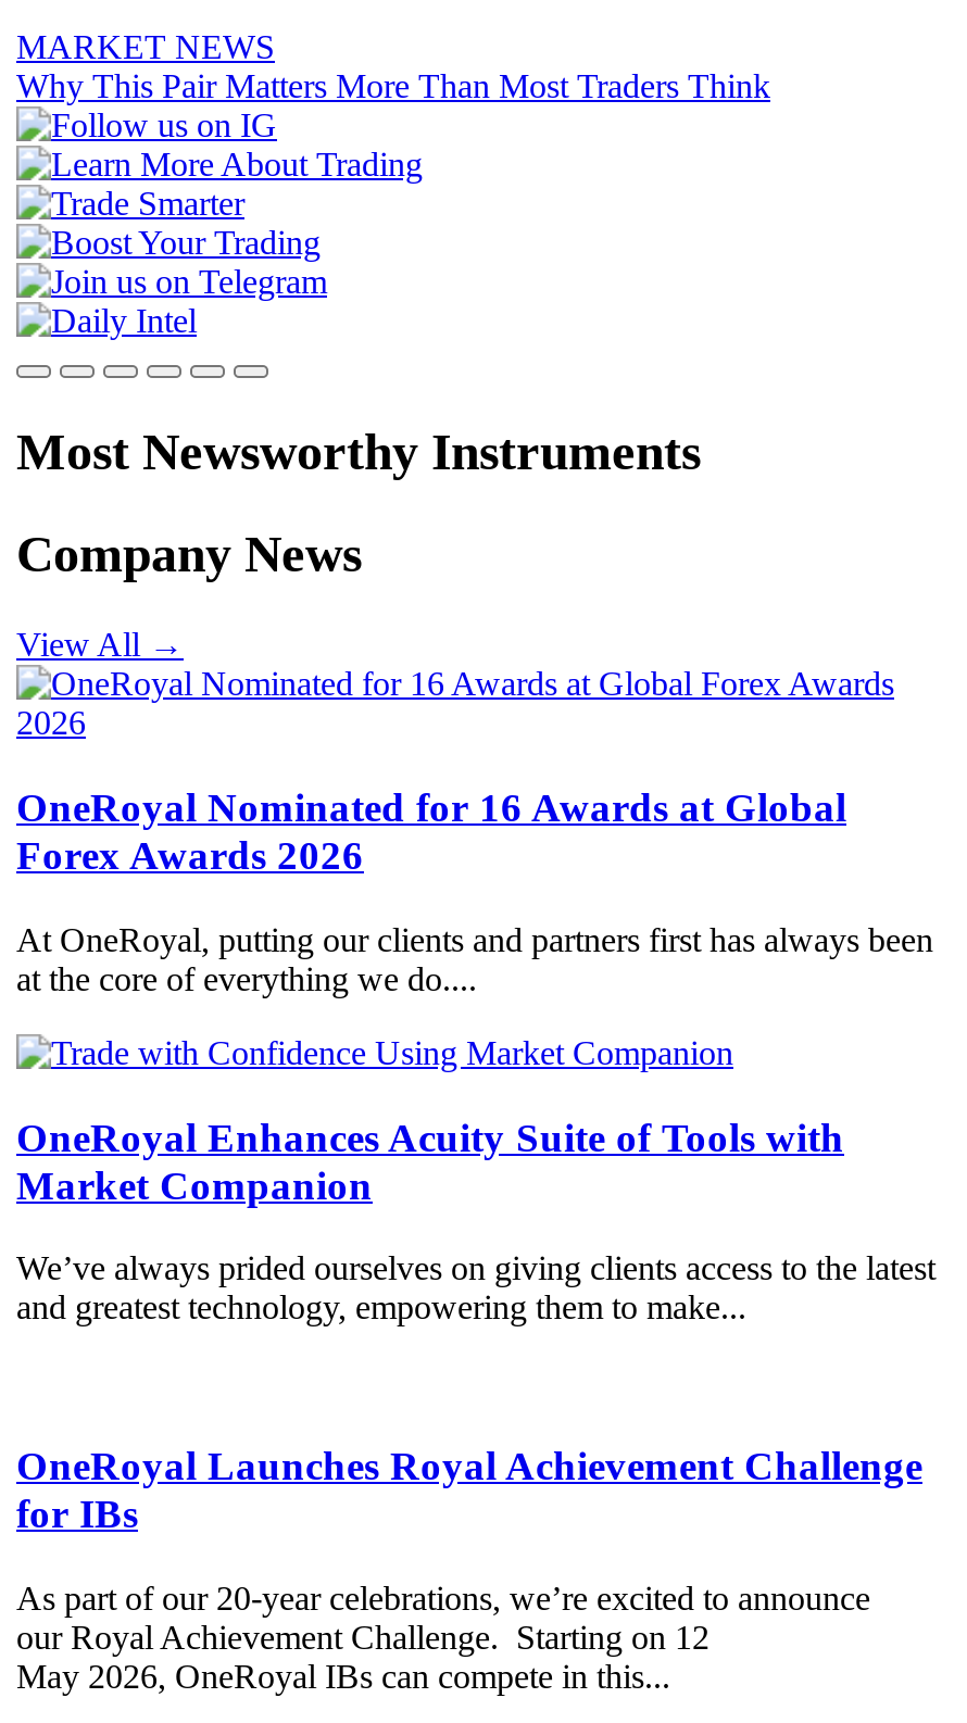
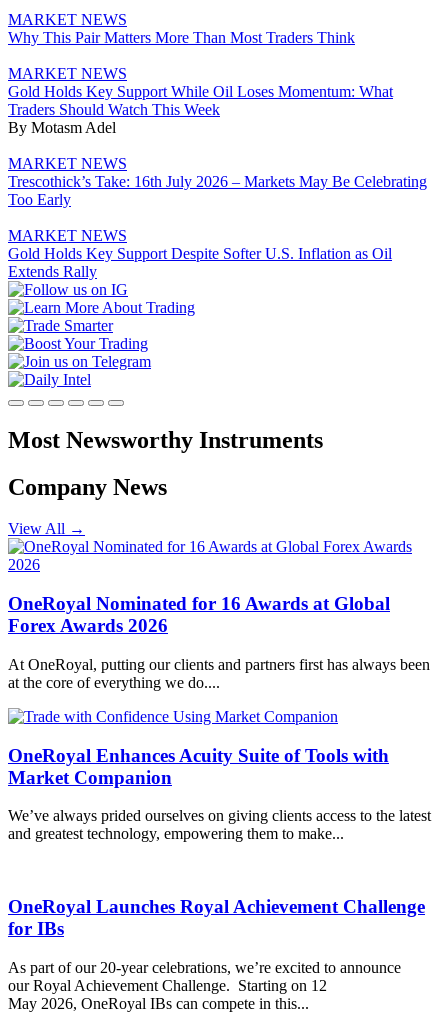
+ MARKET NEWS
+ Gold Holds Key Support While Oil Loses Momentum: What
+ Traders Should Watch This Week
+ By Motasm Adel
+ MARKET NEWS
+ Trescothick’s Take: 16th July 2026 – Markets May Be Celebrating
+ Too Early
+ MARKET NEWS
+ Gold Holds Key Support Despite Softer U.S. Inflation as Oil
+ Extends Rally
